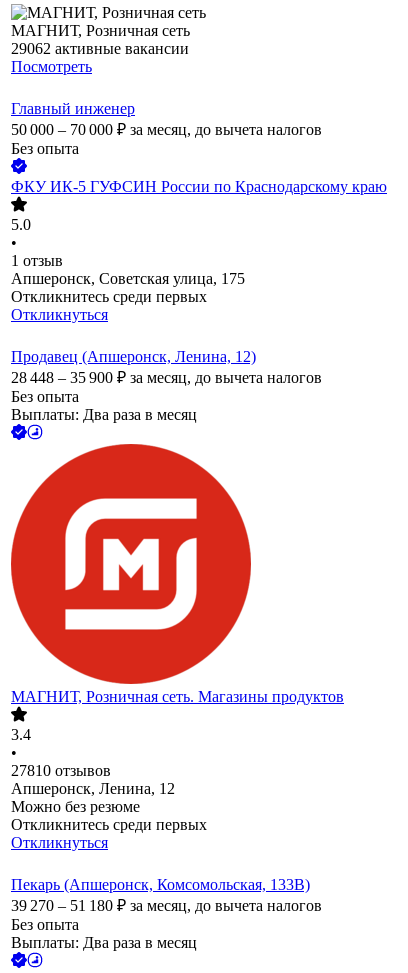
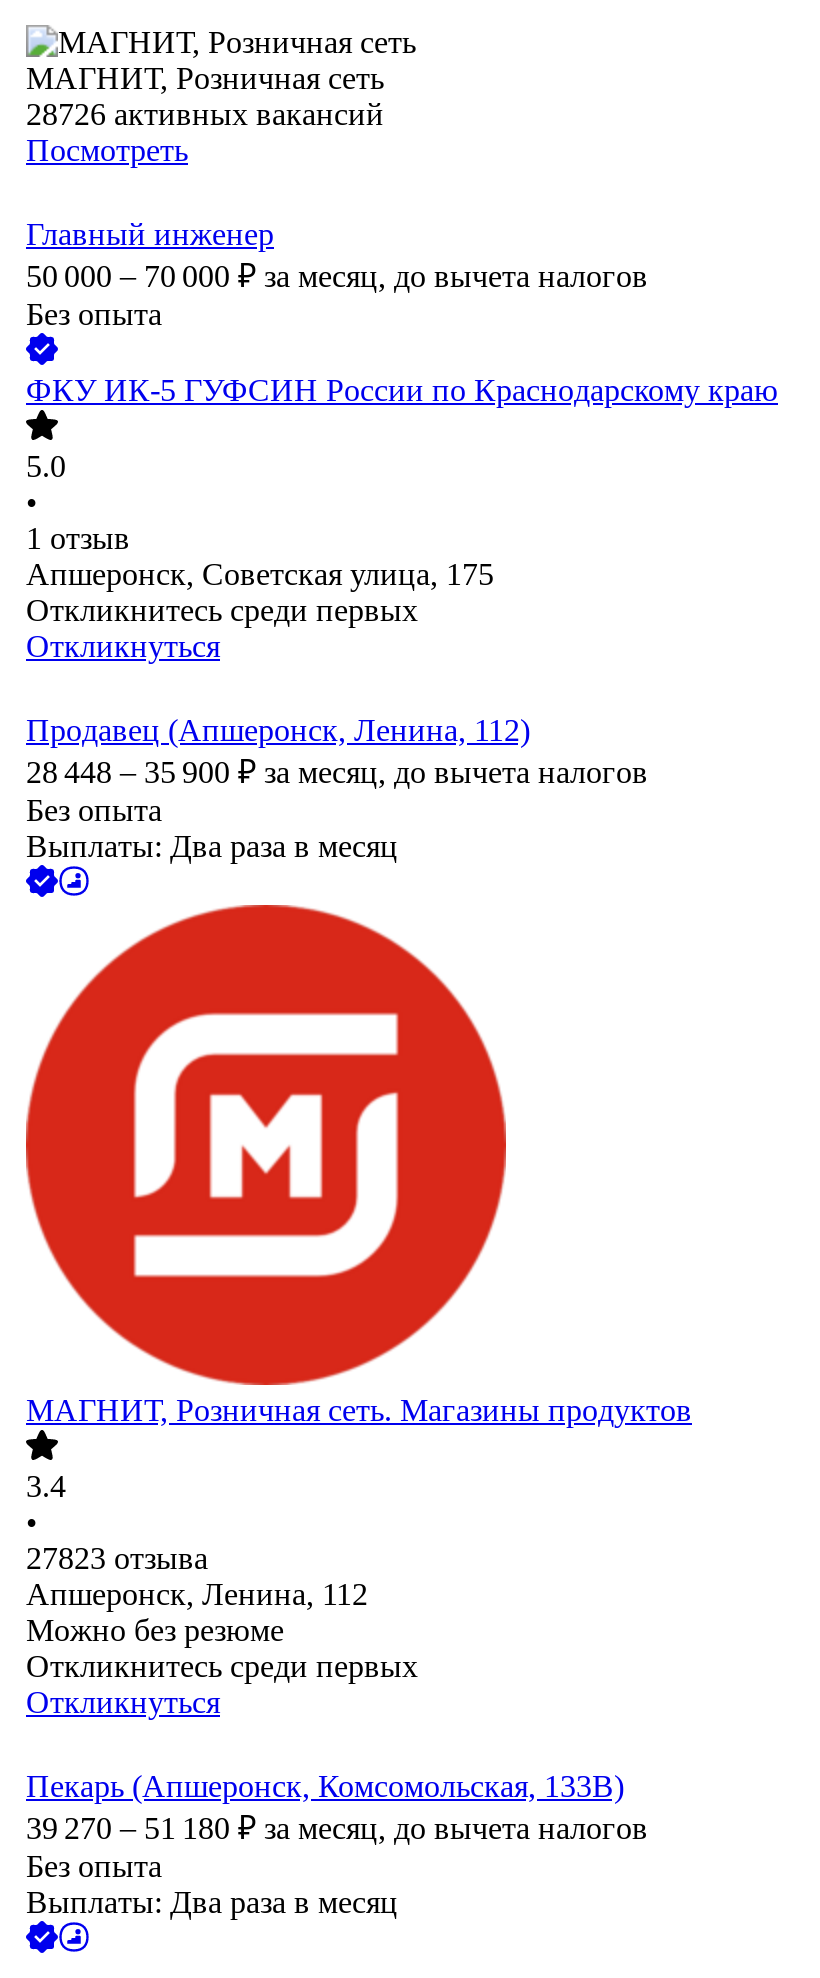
- 29062 активные вакансии
+ 28726 активных вакансий

- Продавец (Апшеронск, Ленина, 12)
+ Продавец (Апшеронск, Ленина, 112)

- 27810 отзывов
- Апшеронск, Ленина, 12
+ 27823 отзыва
+ Апшеронск, Ленина, 112
